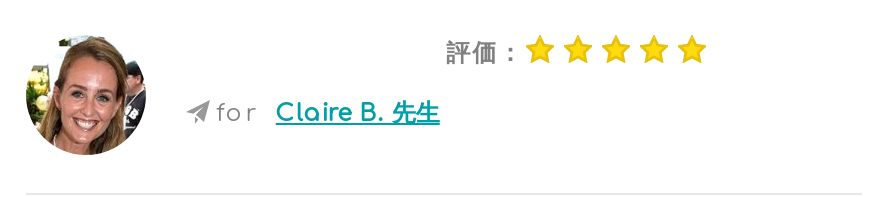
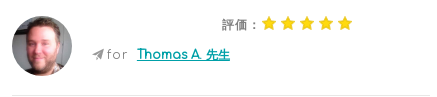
- [image]
+ [image]

- Claire B. 先生
+ Thomas A. 先生
